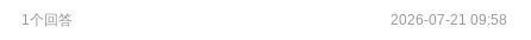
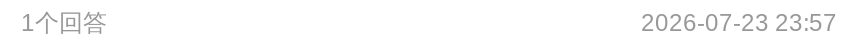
- 2026-07-21 09:58
+ 2026-07-23 23:57
